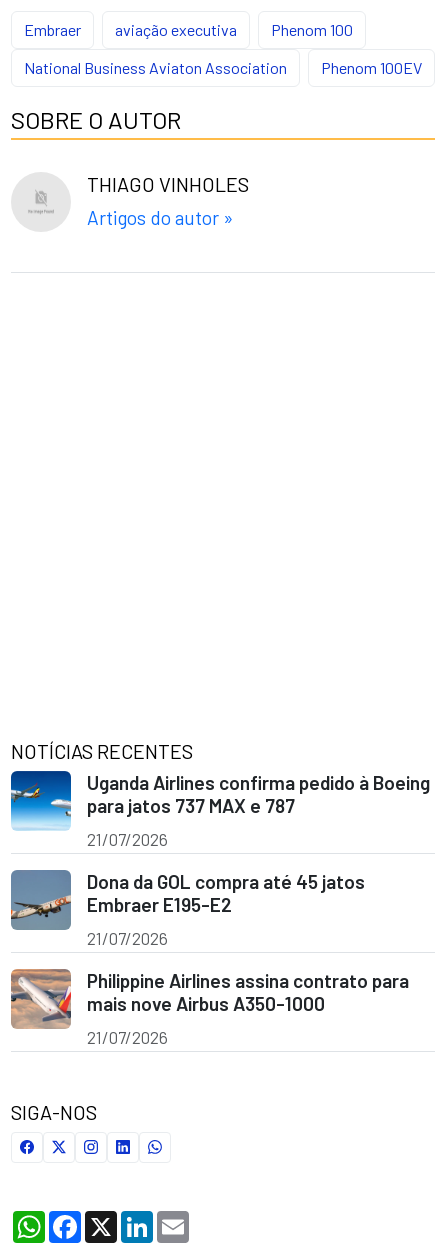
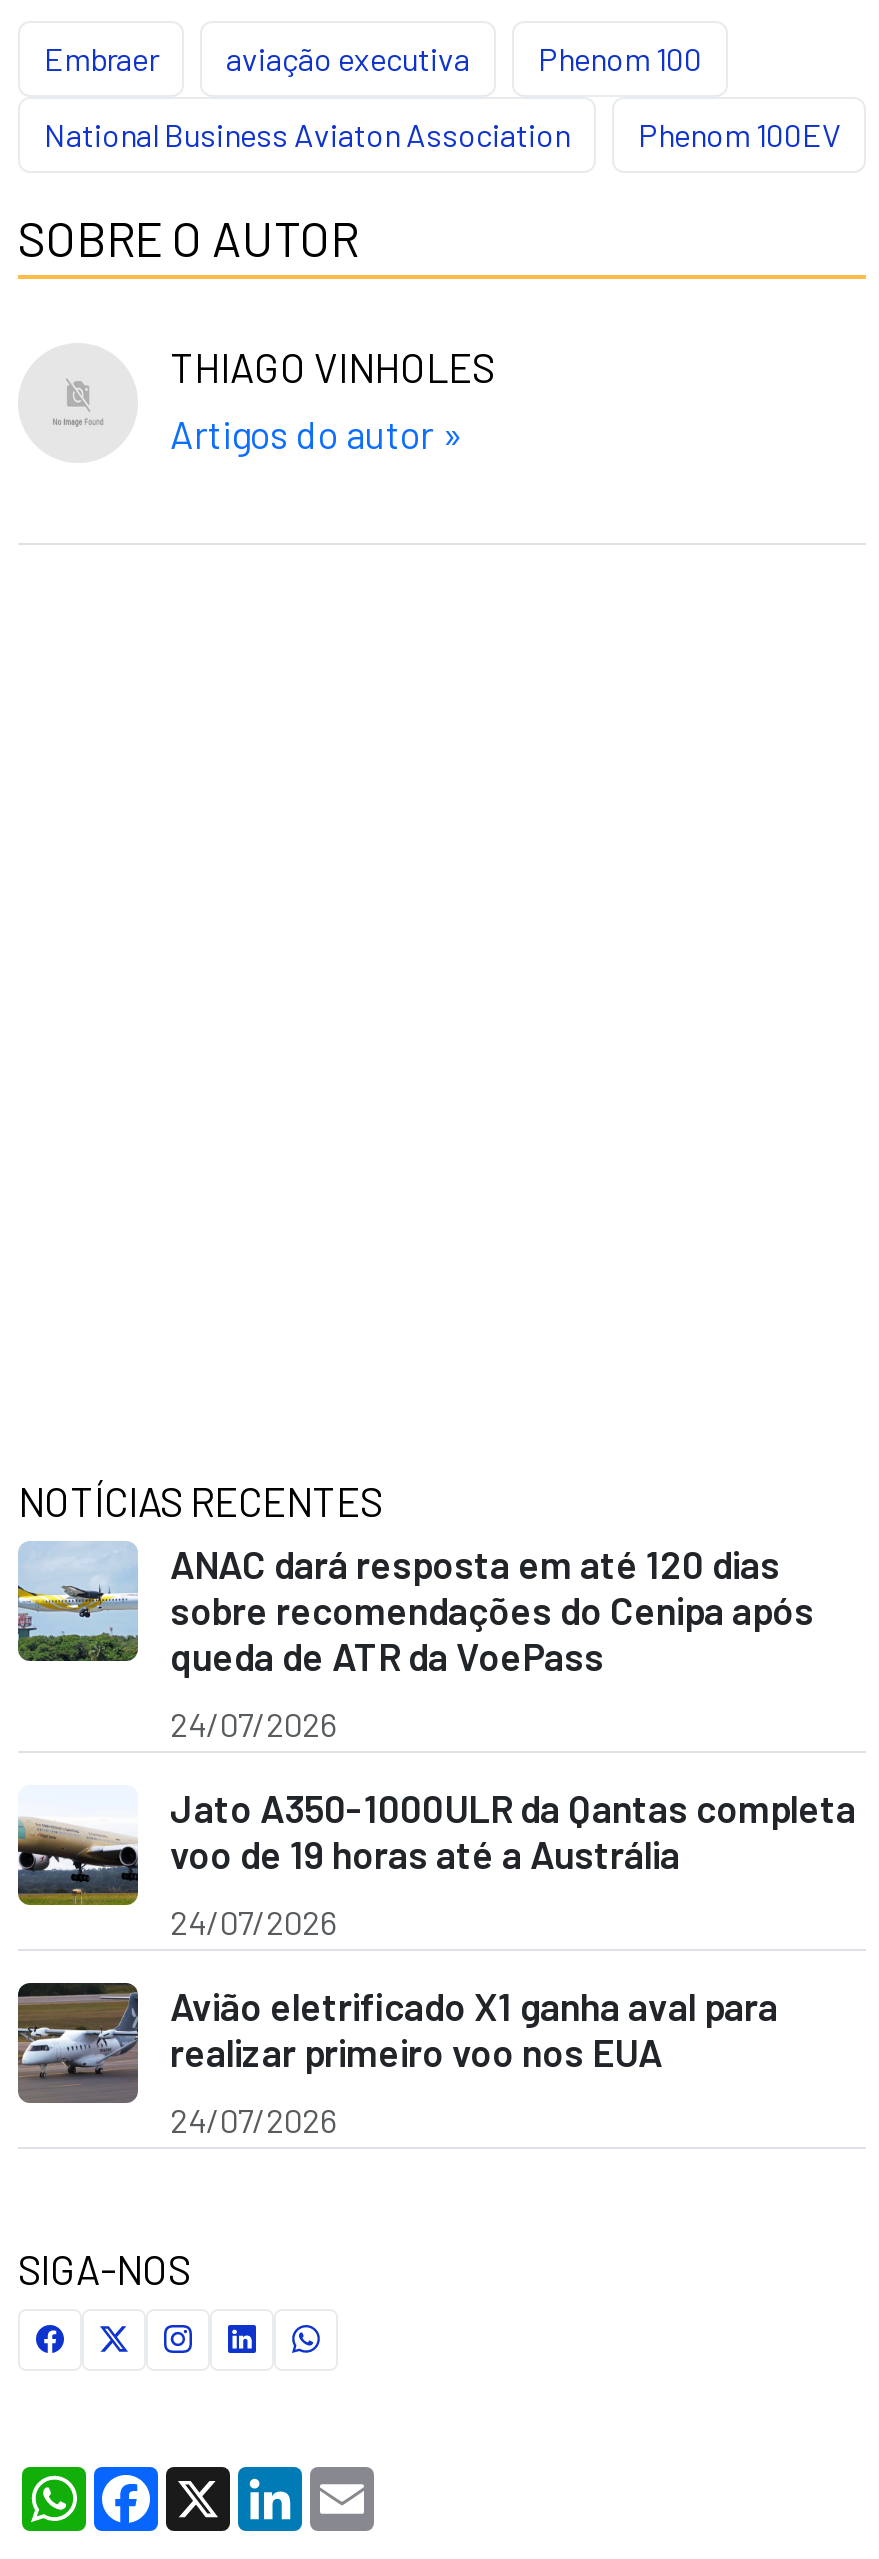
- [image]
- Uganda Airlines confirma pedido à Boeing
- para jatos 737 MAX e 787
+ [image]
+ ANAC dará resposta em até 120 dias
+ sobre recomendações do Cenipa após
+ queda de ATR da VoePass

- 21/07/2026
+ 24/07/2026

- [image]
- Dona da GOL compra até 45 jatos
- Embraer E195-E2
+ [image]
+ Jato A350-1000ULR da Qantas completa
+ voo de 19 horas até a Austrália

- 21/07/2026
+ 24/07/2026

- [image]
- Philippine Airlines assina contrato para
- mais nove Airbus A350-1000
+ [image]
+ Avião eletrificado X1 ganha aval para
+ realizar primeiro voo nos EUA

- 21/07/2026
+ 24/07/2026
